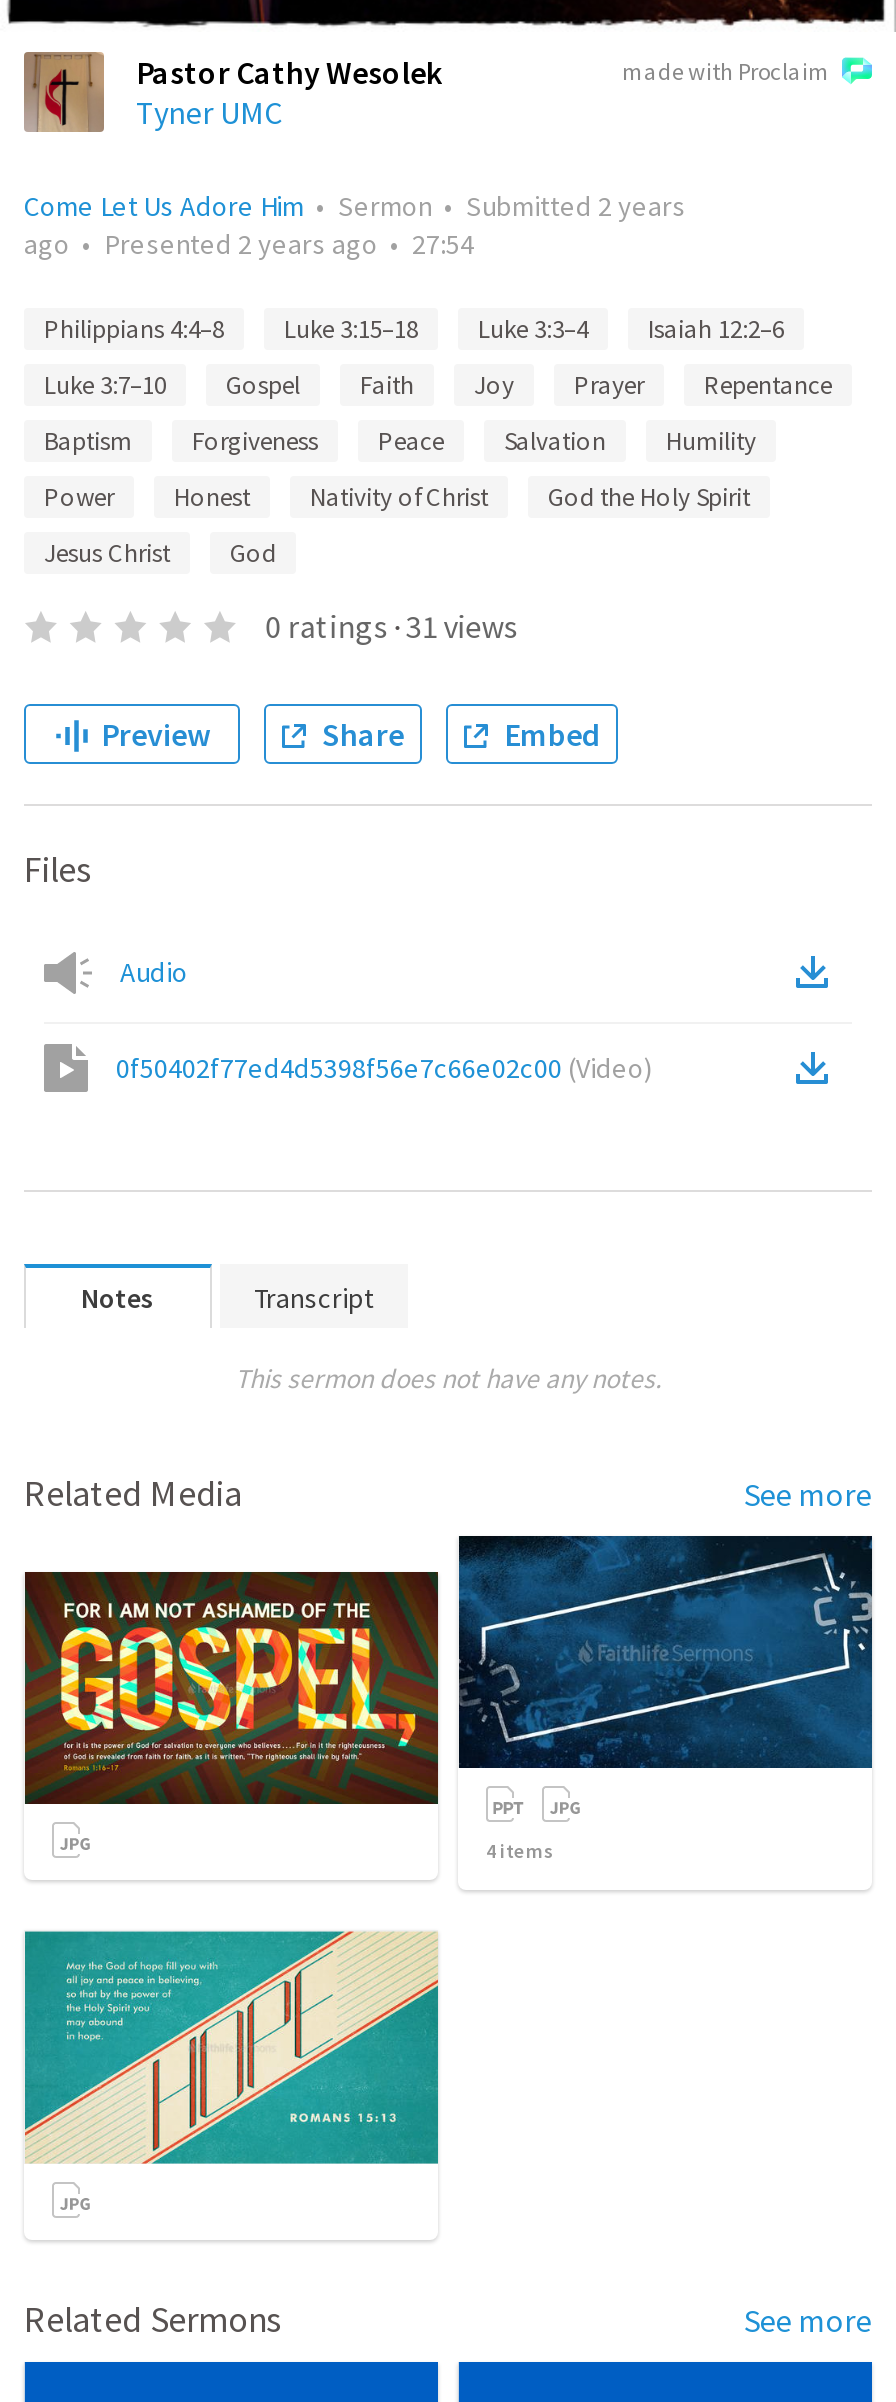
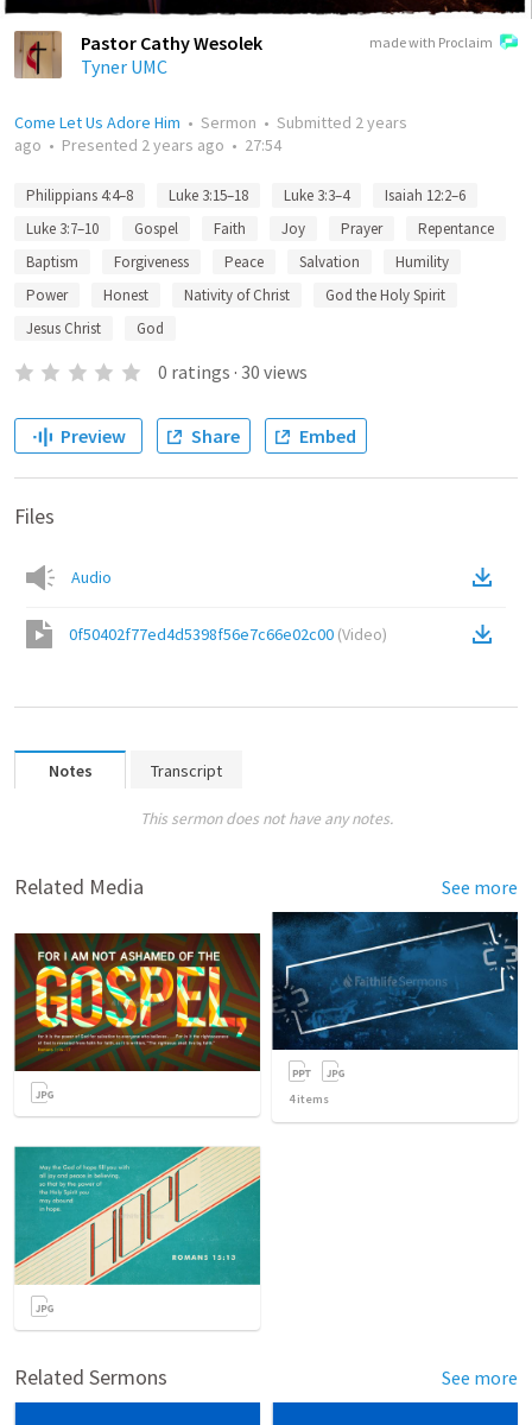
- 0 ratings · 31 views
+ 0 ratings · 30 views
